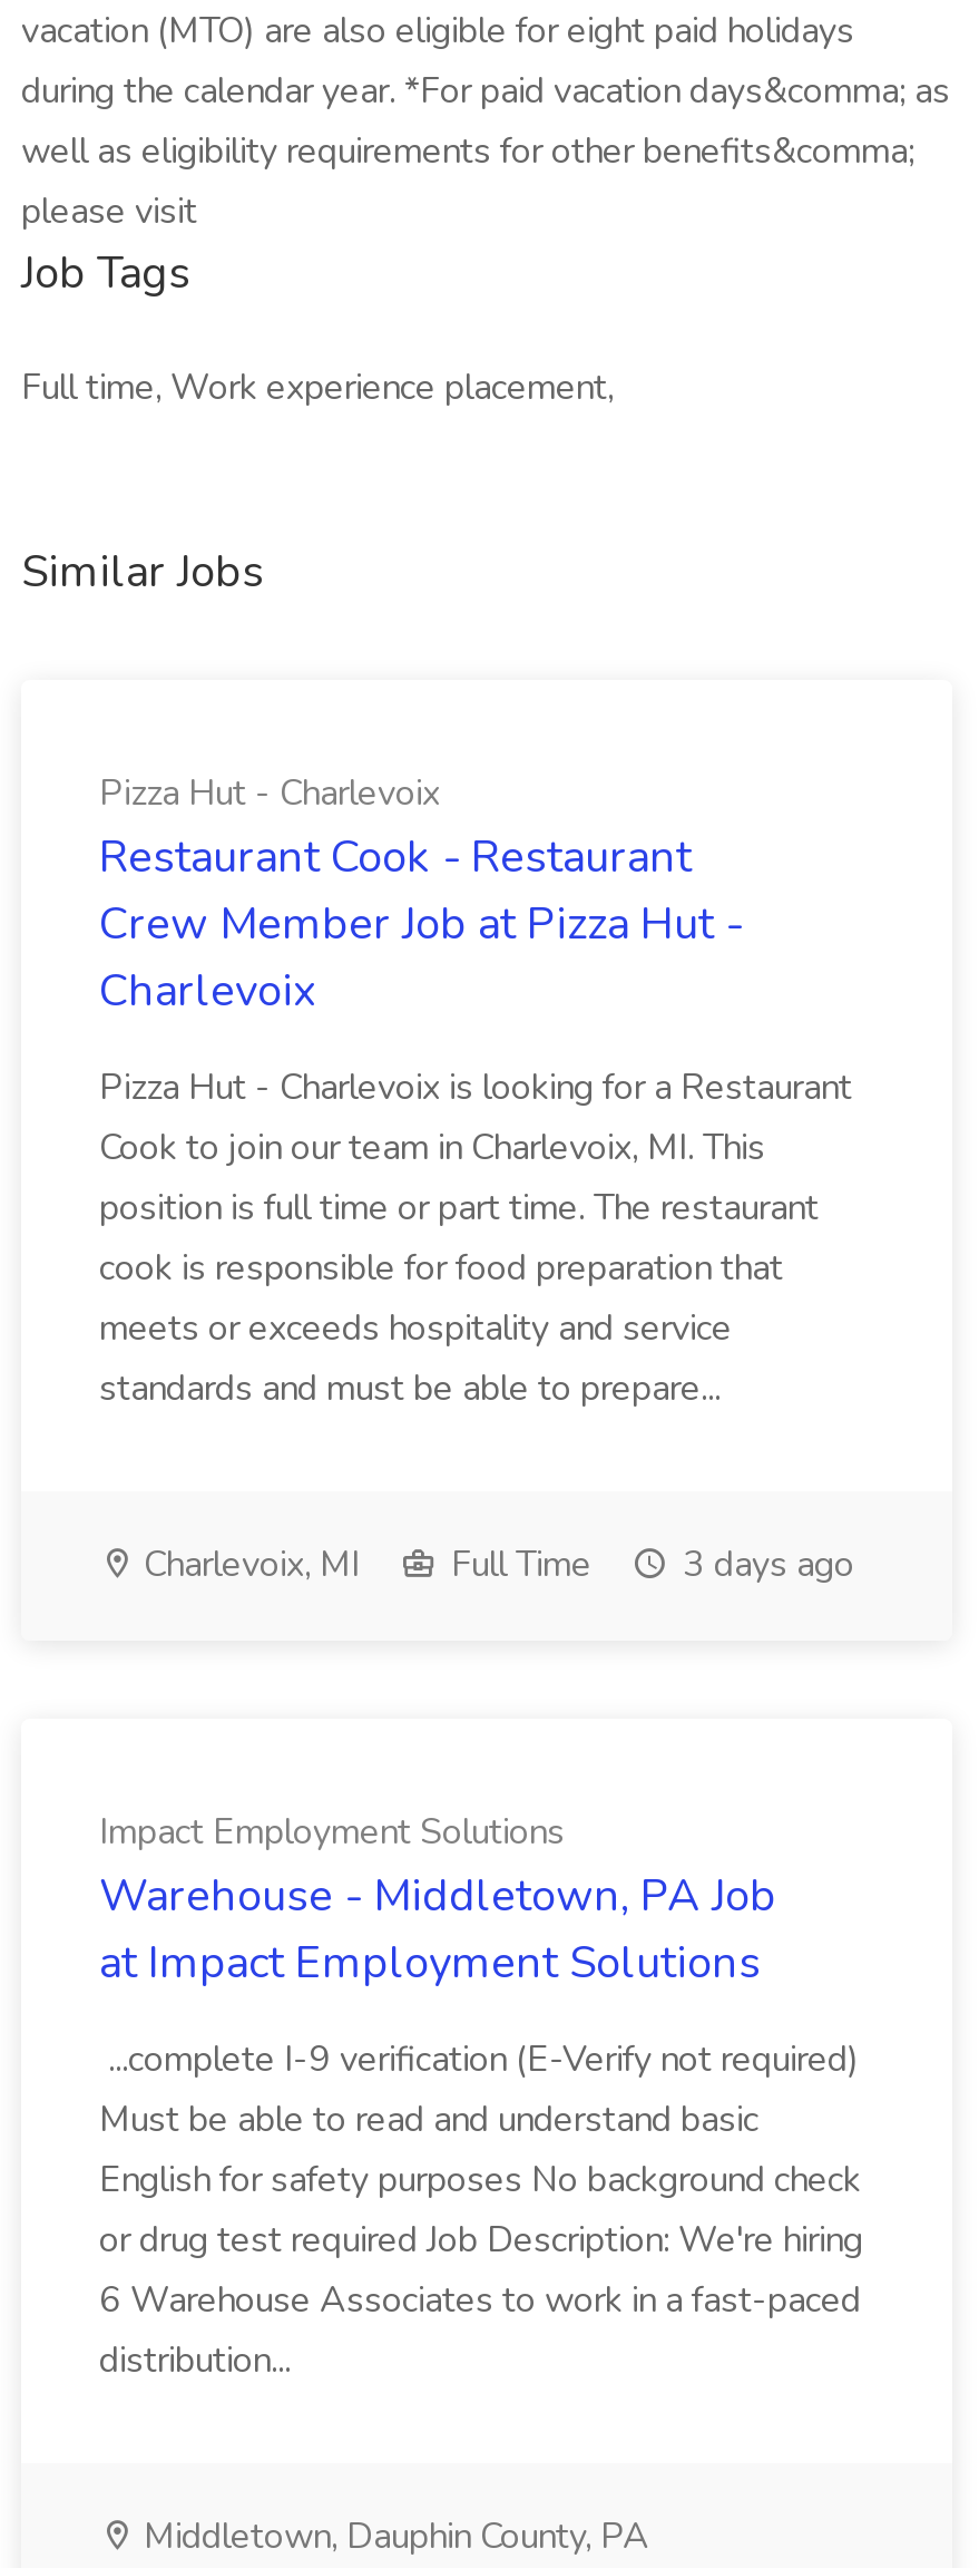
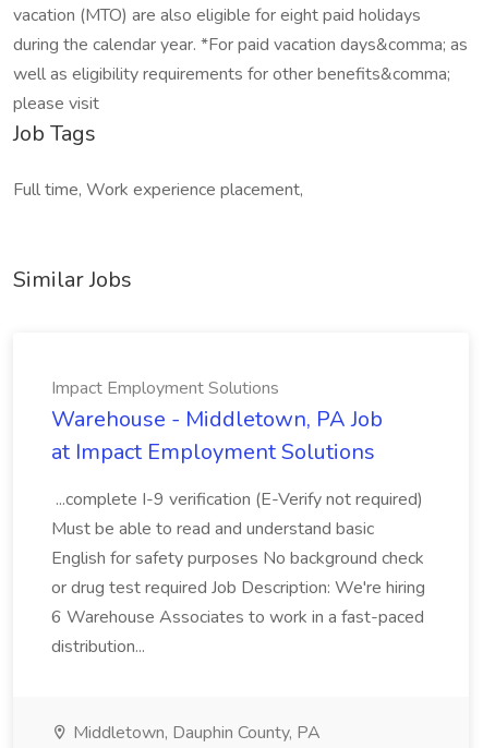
- Pizza Hut - Charlevoix
- Restaurant Cook - Restaurant
- Crew Member Job at Pizza Hut -
- Charlevoix
- Pizza Hut - Charlevoix is looking for a Restaurant
- Cook to join our team in Charlevoix, MI. This
- position is full time or part time. The restaurant
- cook is responsible for food preparation that
- meets or exceeds hospitality and service
- standards and must be able to prepare...

- Charlevoix, MI
- Full Time
- 3 days ago
